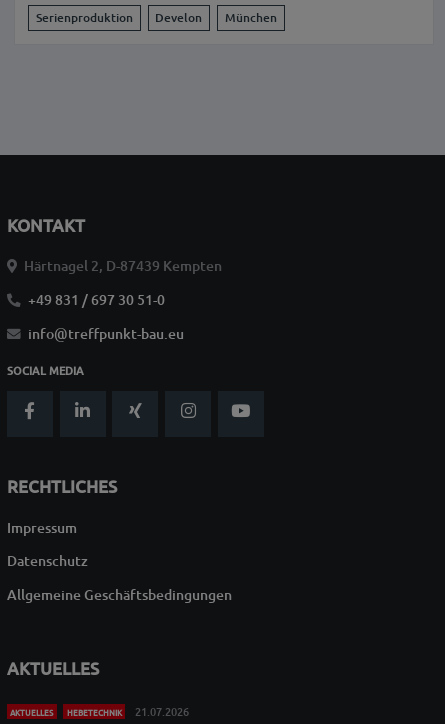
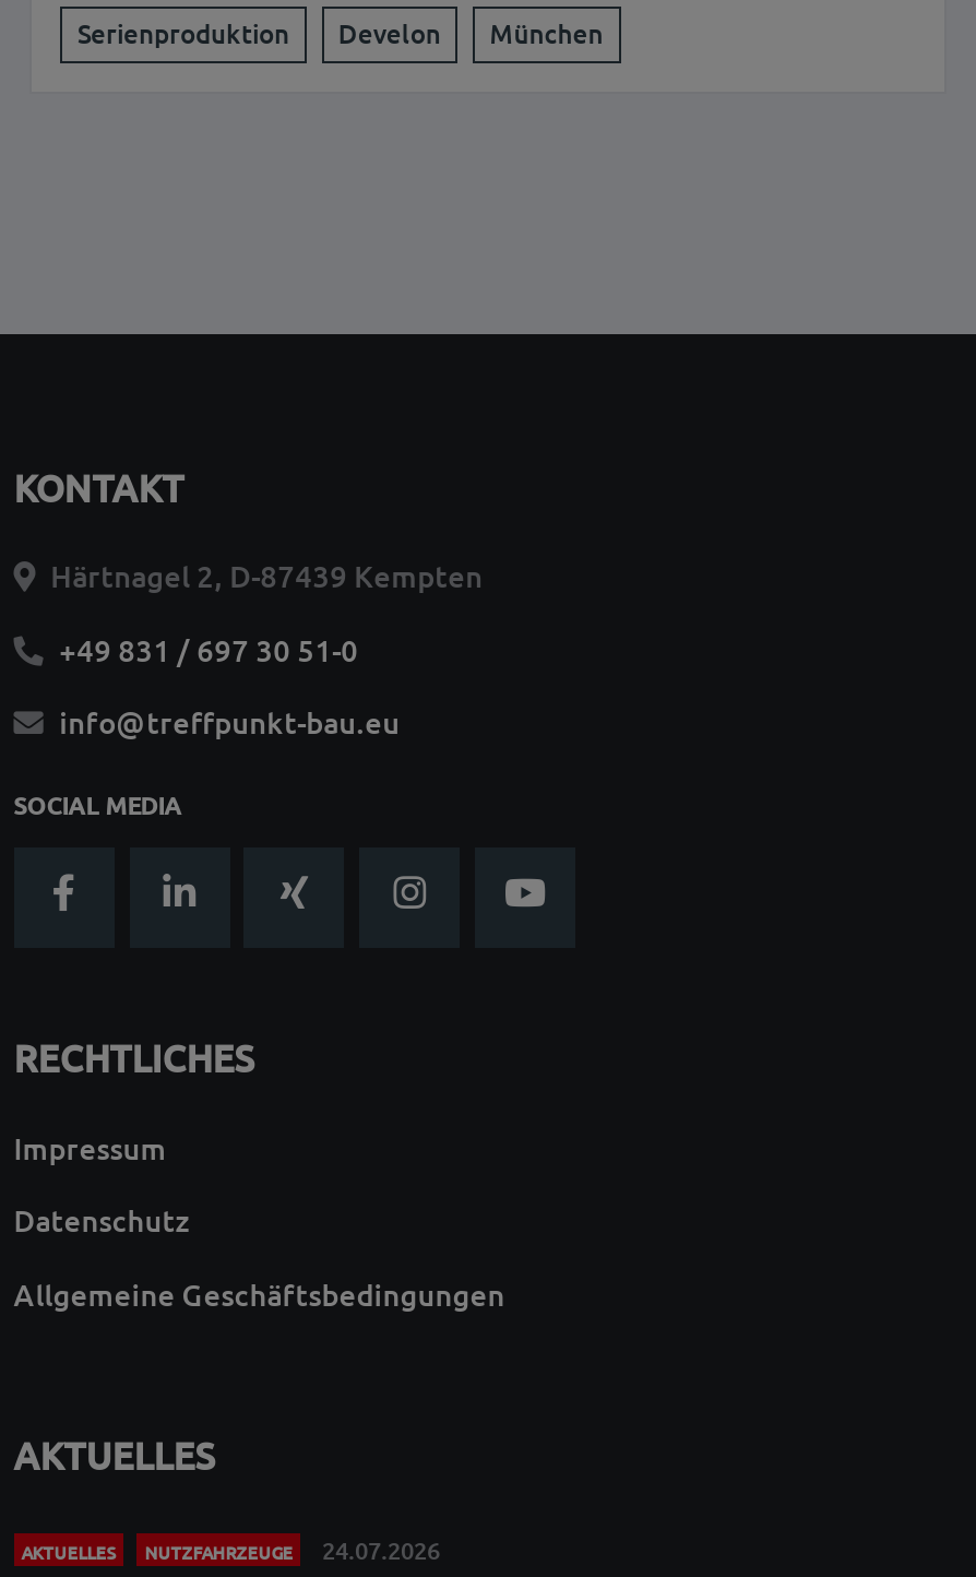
- HEBETECHNIK
- 21.07.2026
+ NUTZFAHRZEUGE
+ 24.07.2026
